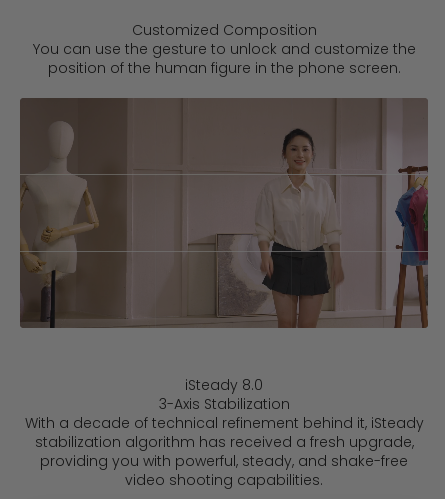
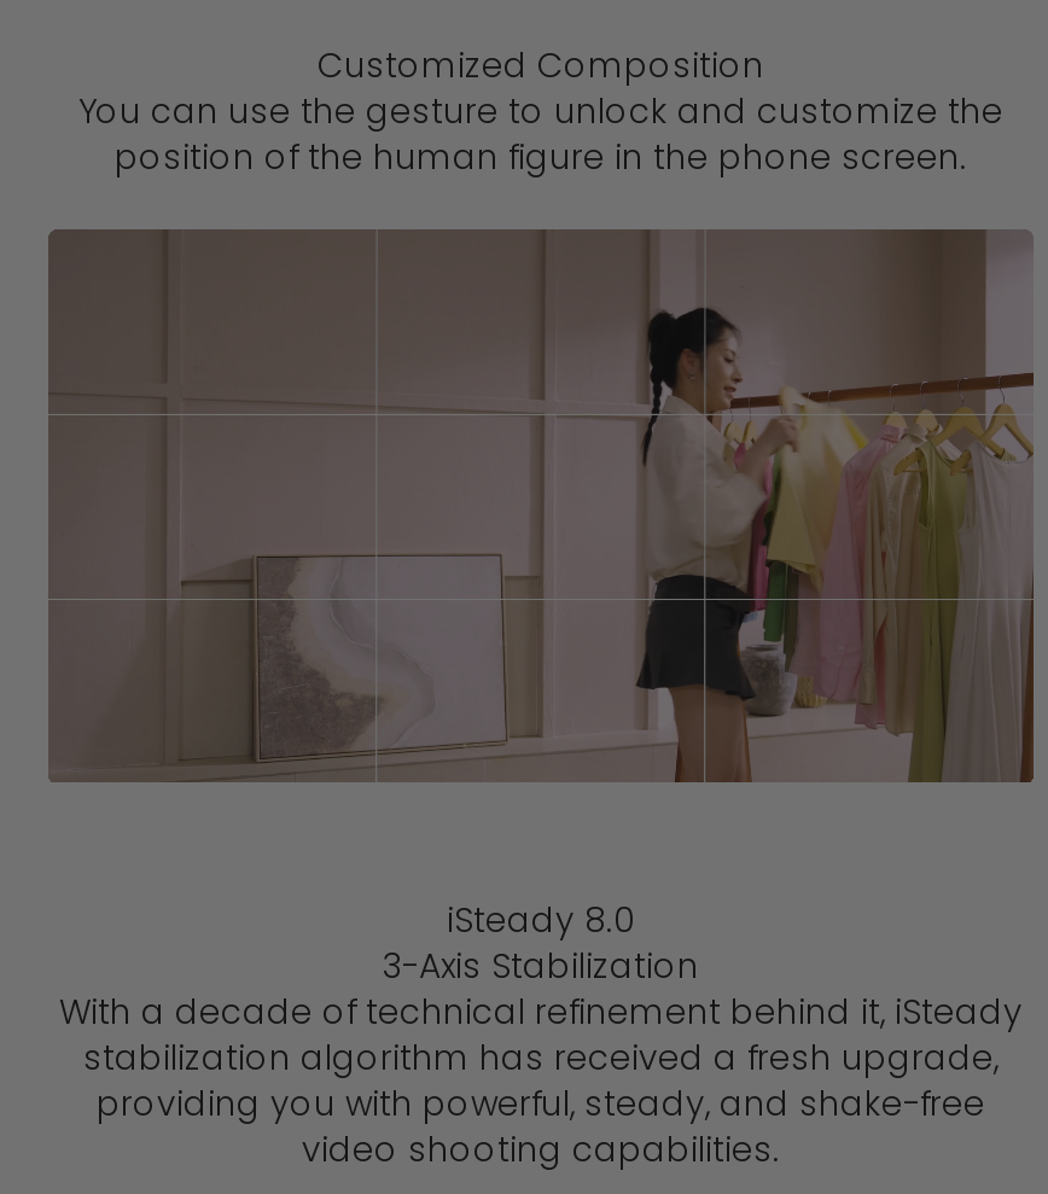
- [image]
+ [image]
